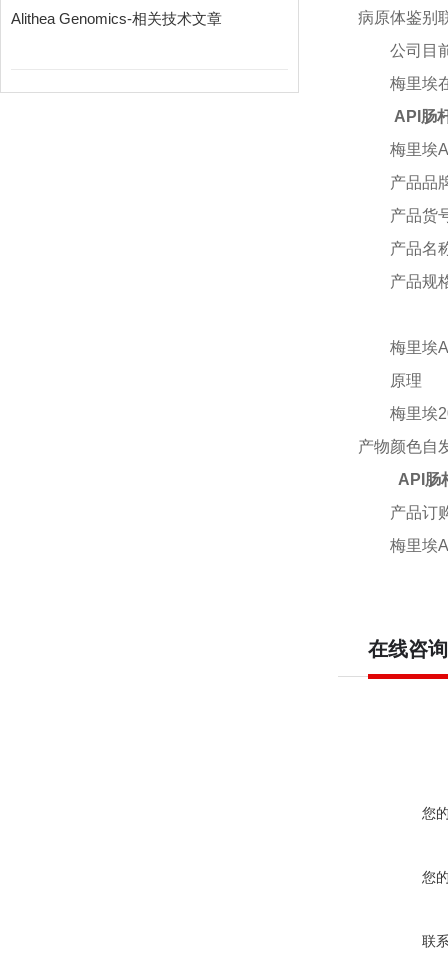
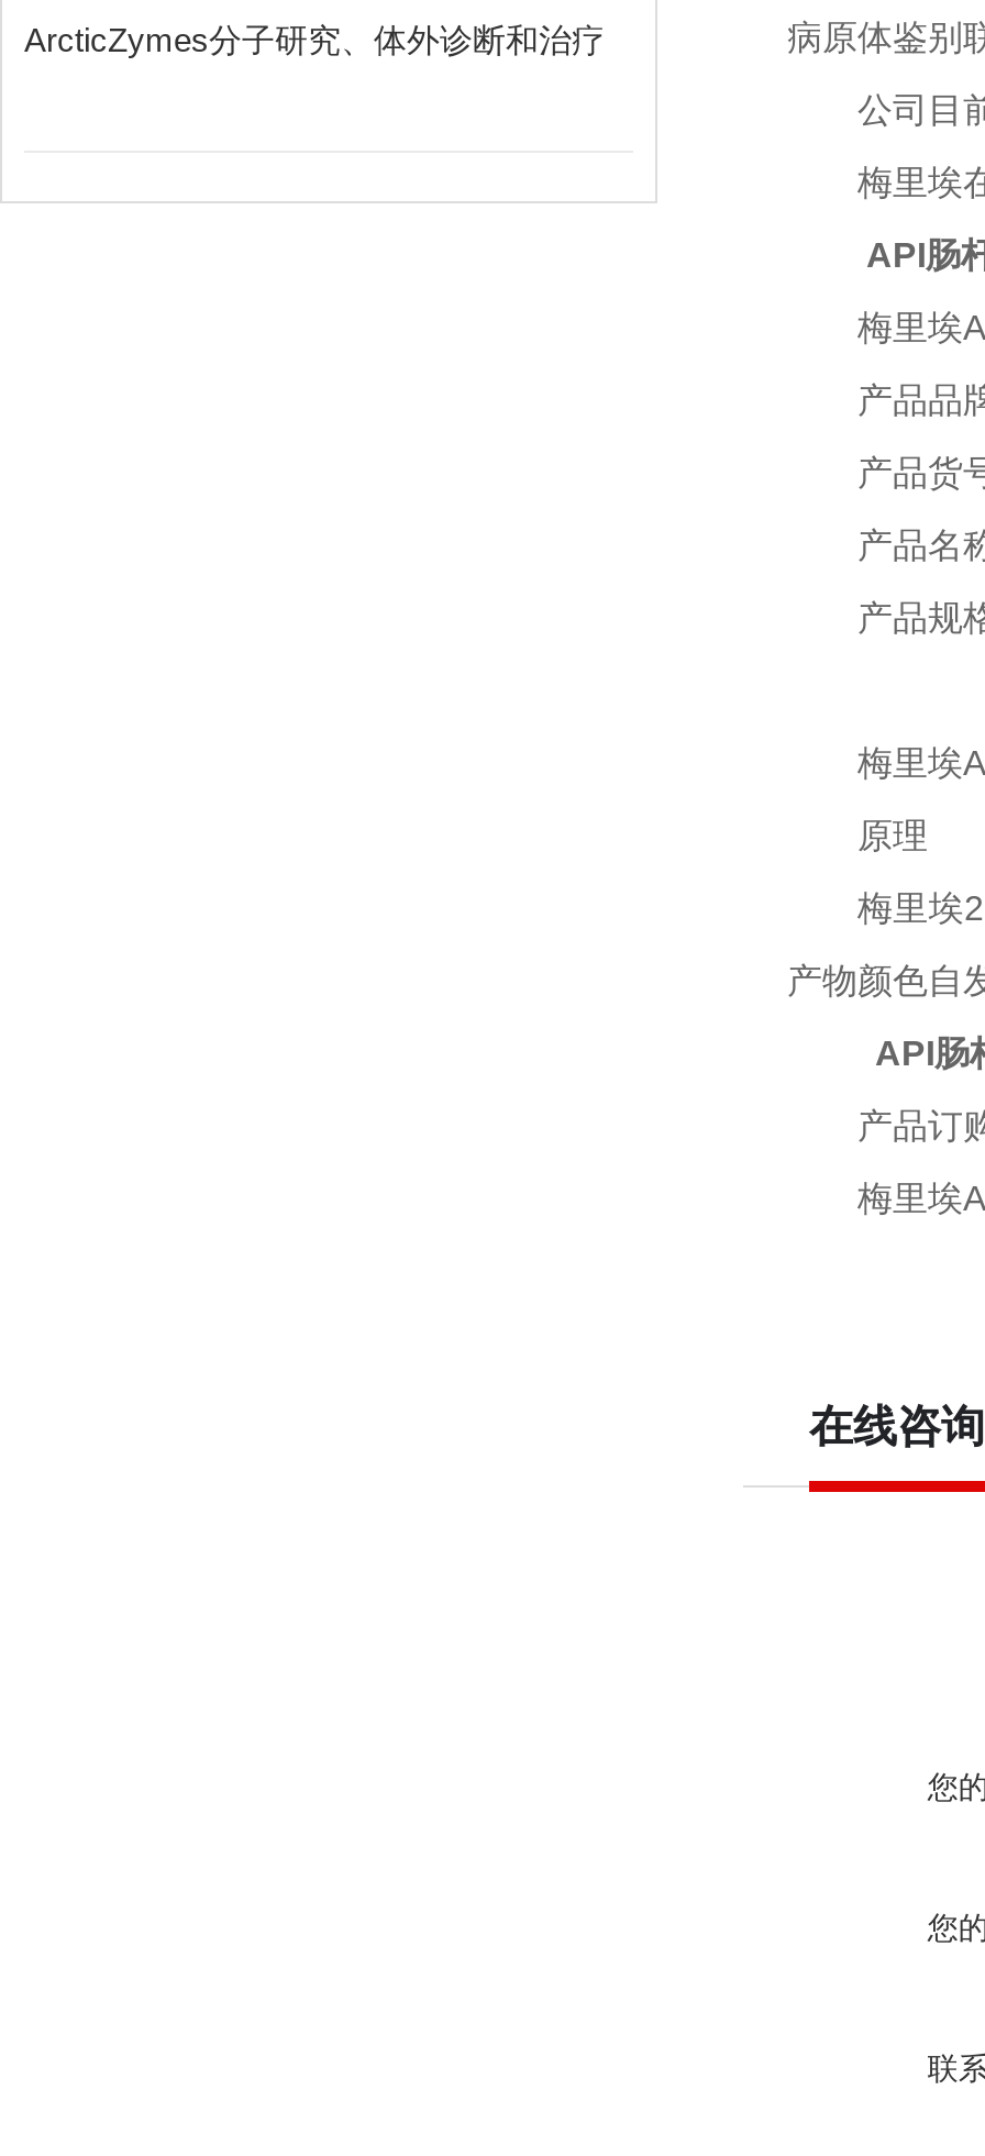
- Alithea Genomics-相关技术文章
+ ArcticZymes分子研究、体外诊断和治疗
